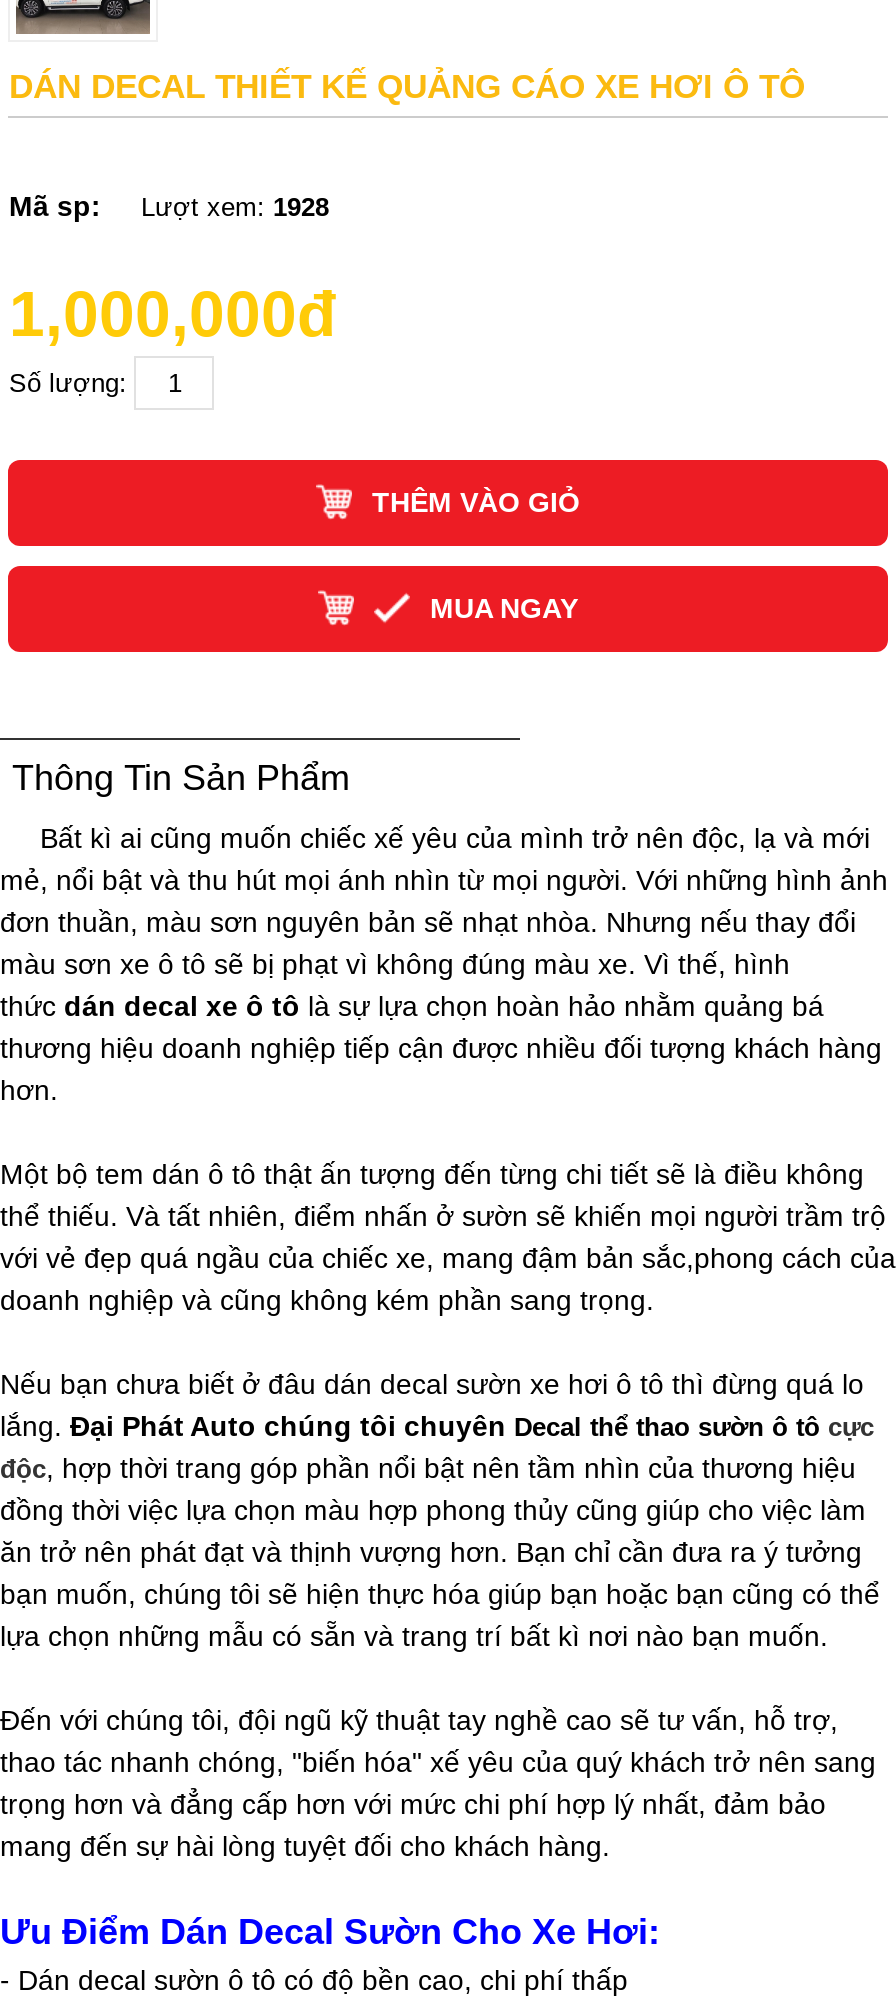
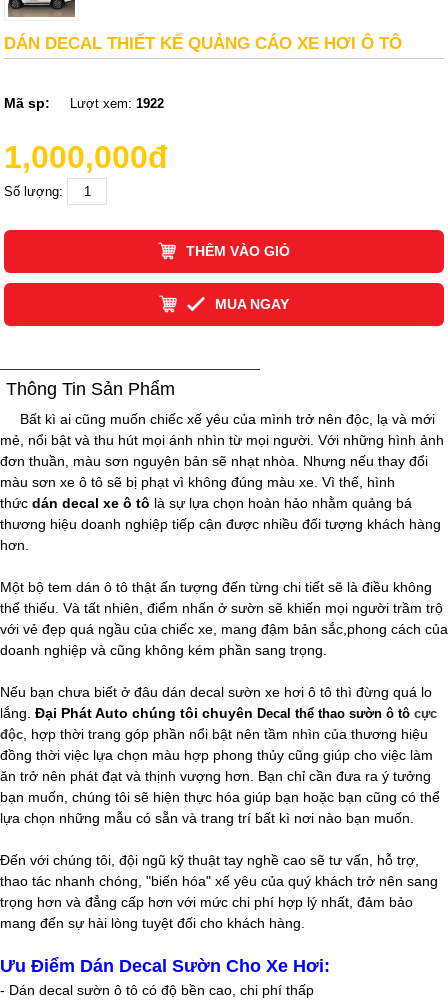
- Mã sp: Lượt xem: 1928
+ Mã sp: Lượt xem: 1922
